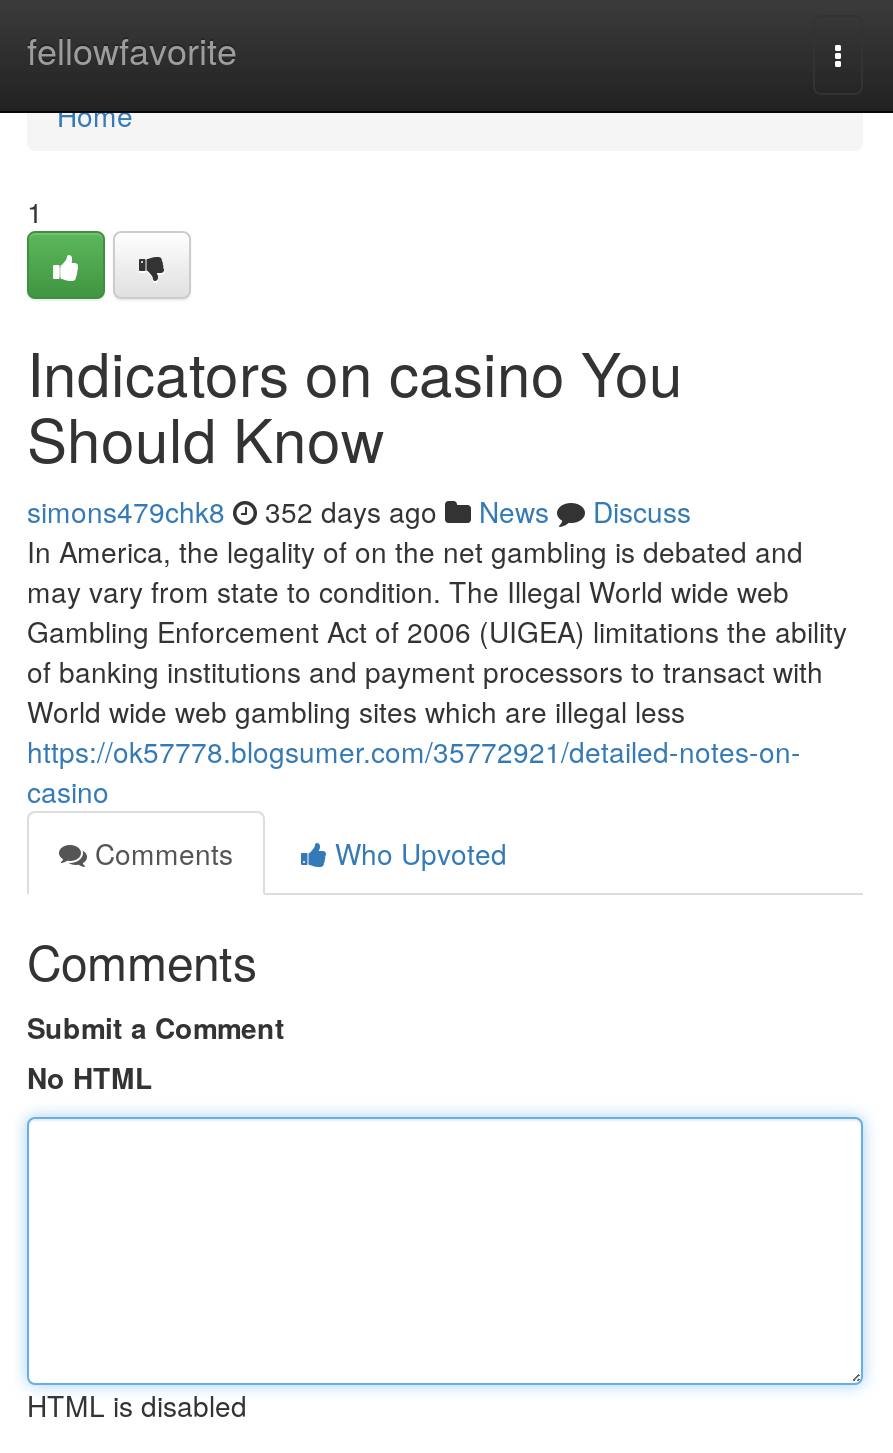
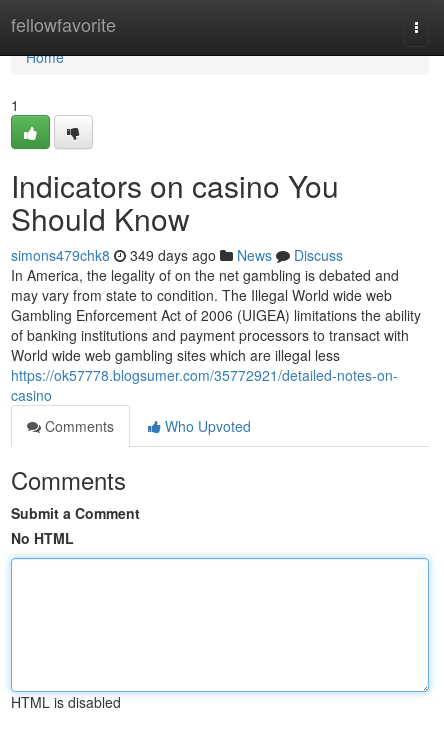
- simons479chk8 352 days ago News Discuss
+ simons479chk8 349 days ago News Discuss
